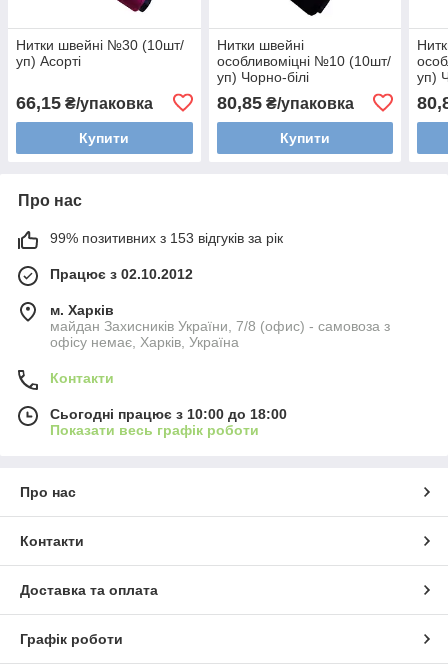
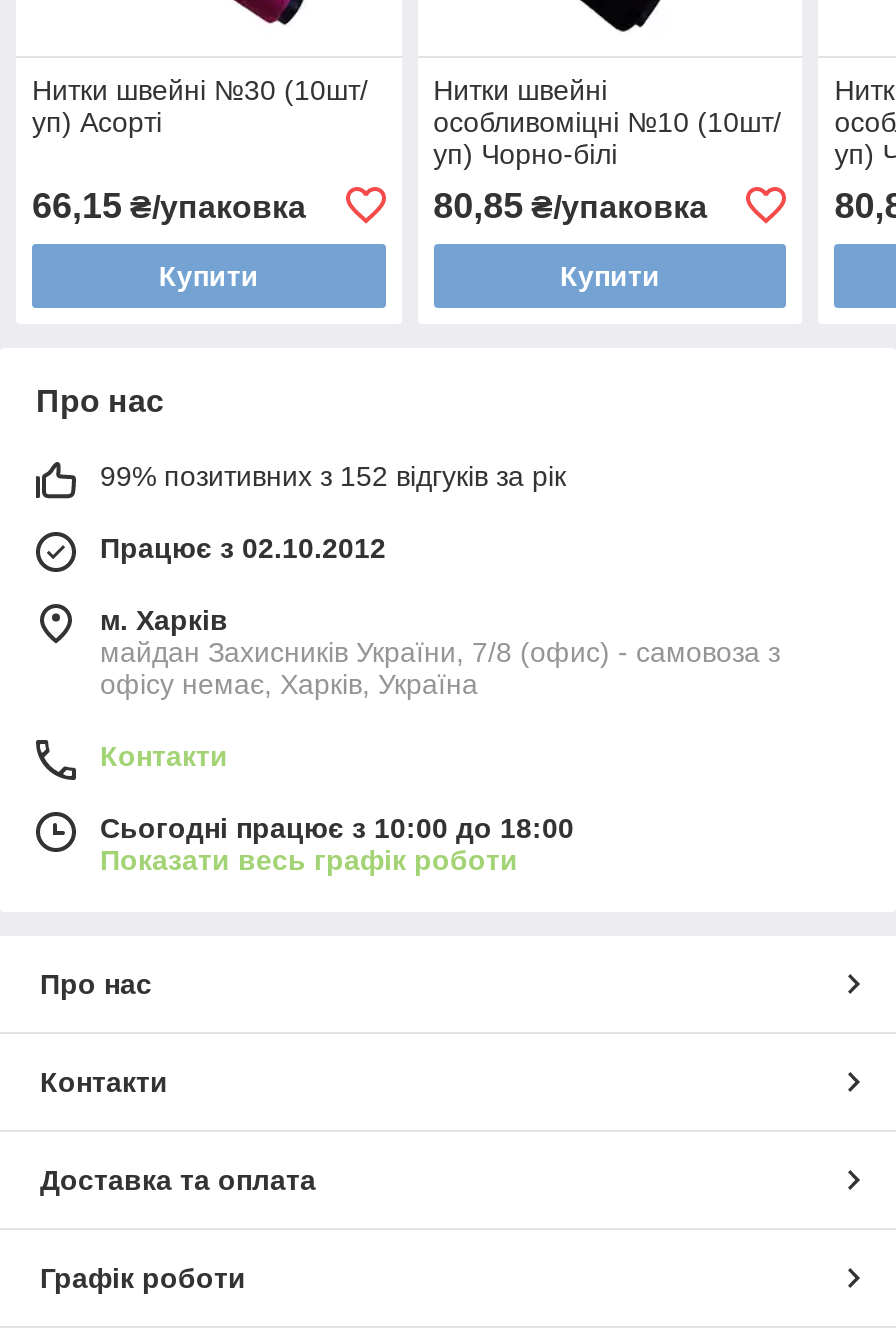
- 99% позитивних з 153 відгуків за рік
+ 99% позитивних з 152 відгуків за рік
